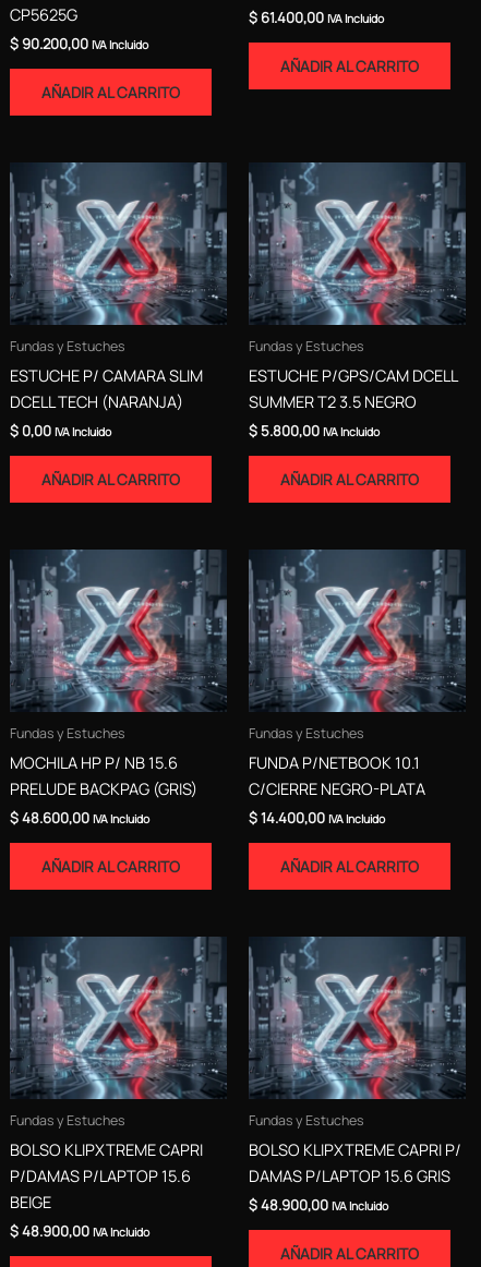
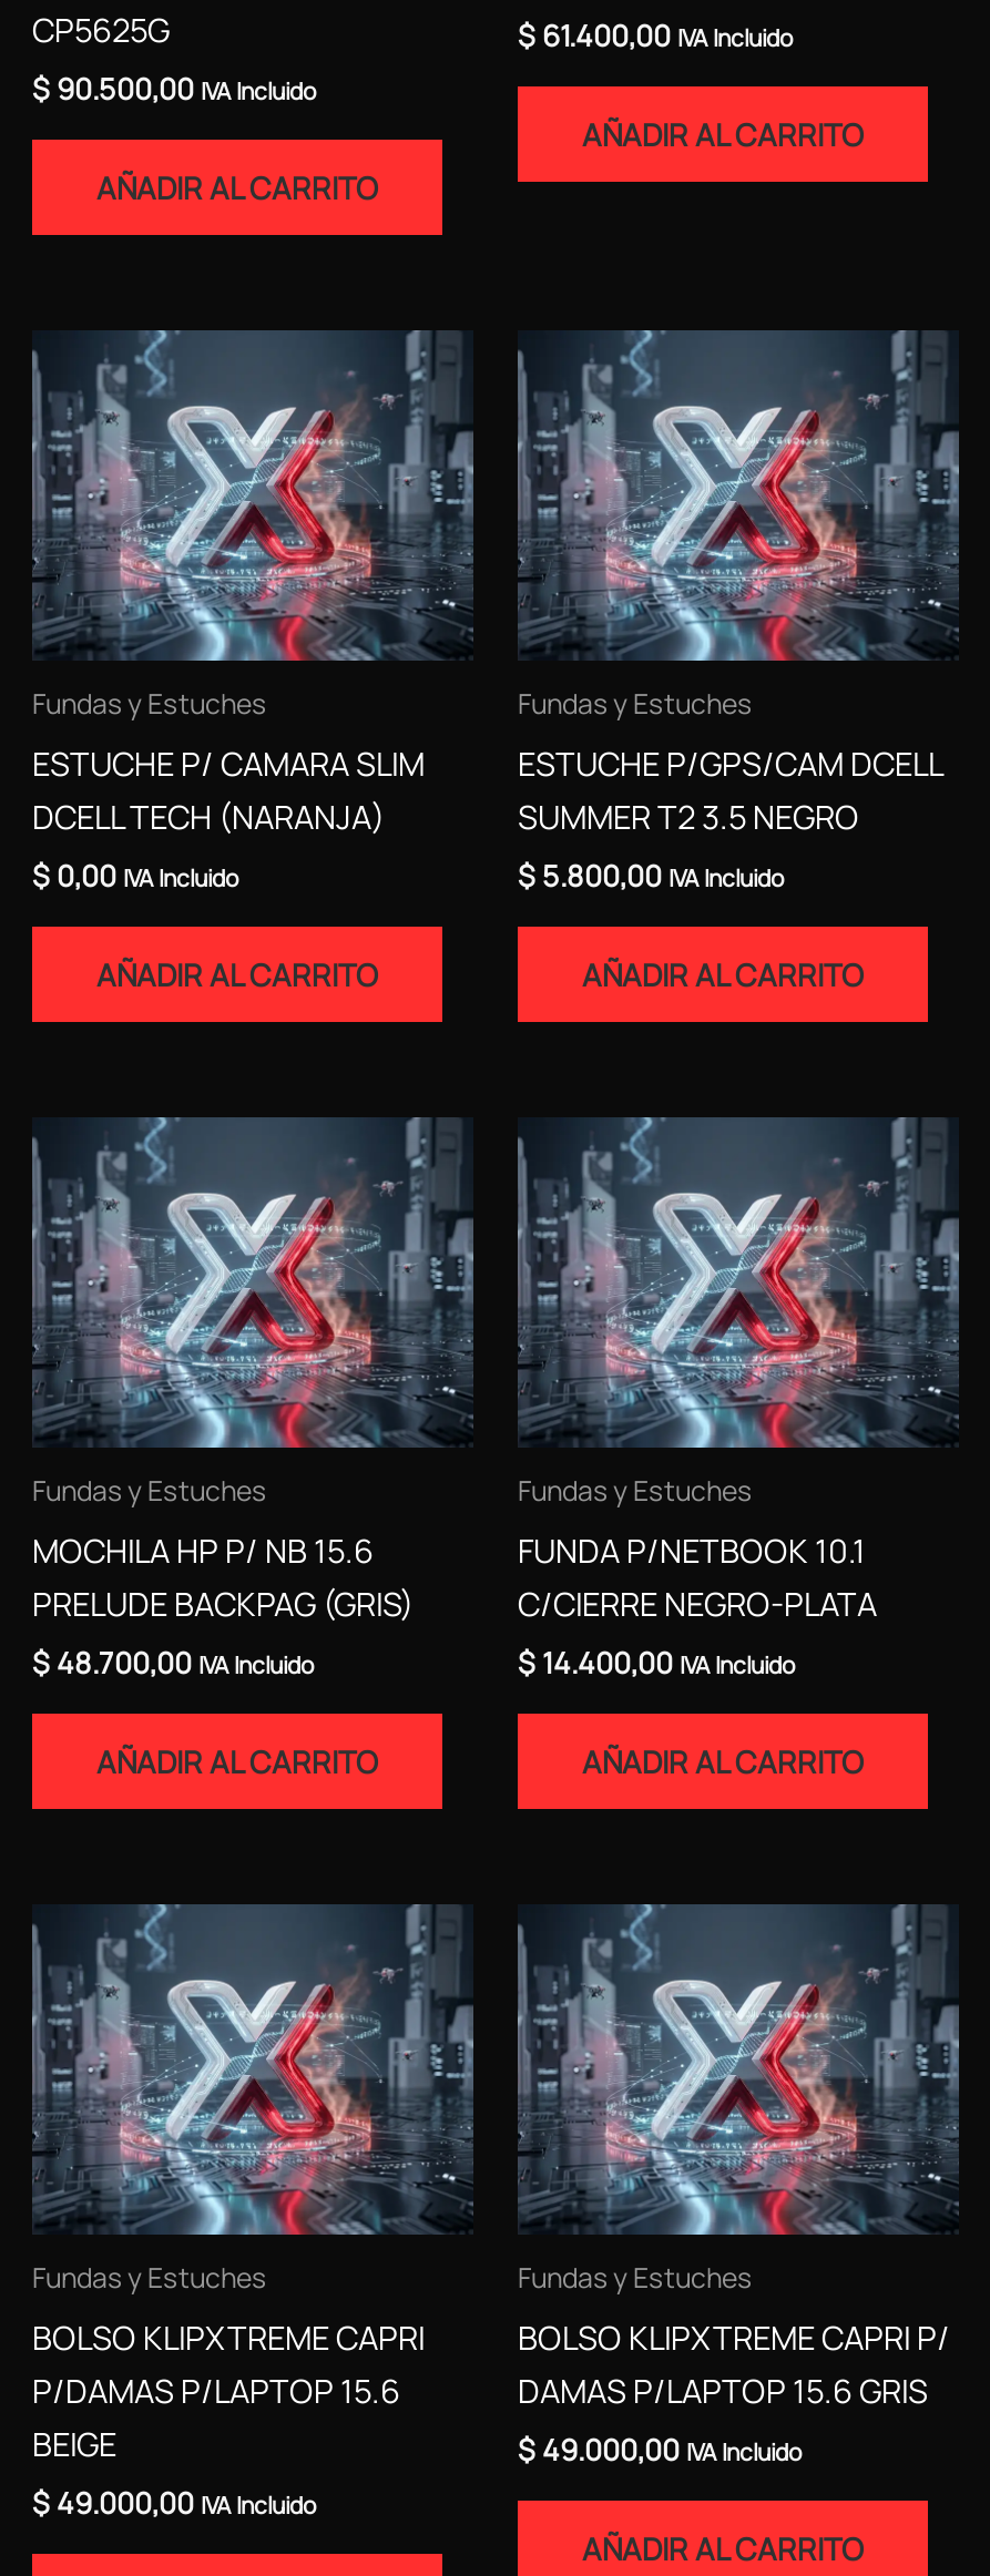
- $90.200,00 IVA Incluido
+ $90.500,00 IVA Incluido

- $48.600,00 IVA Incluido
+ $48.700,00 IVA Incluido

- $48.900,00 IVA Incluido
+ $49.000,00 IVA Incluido

- $48.900,00 IVA Incluido
+ $49.000,00 IVA Incluido
